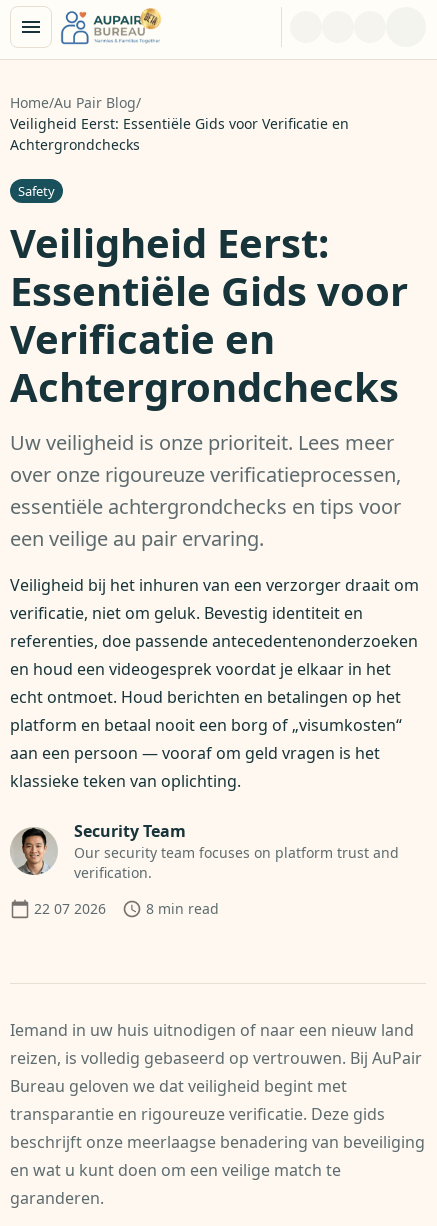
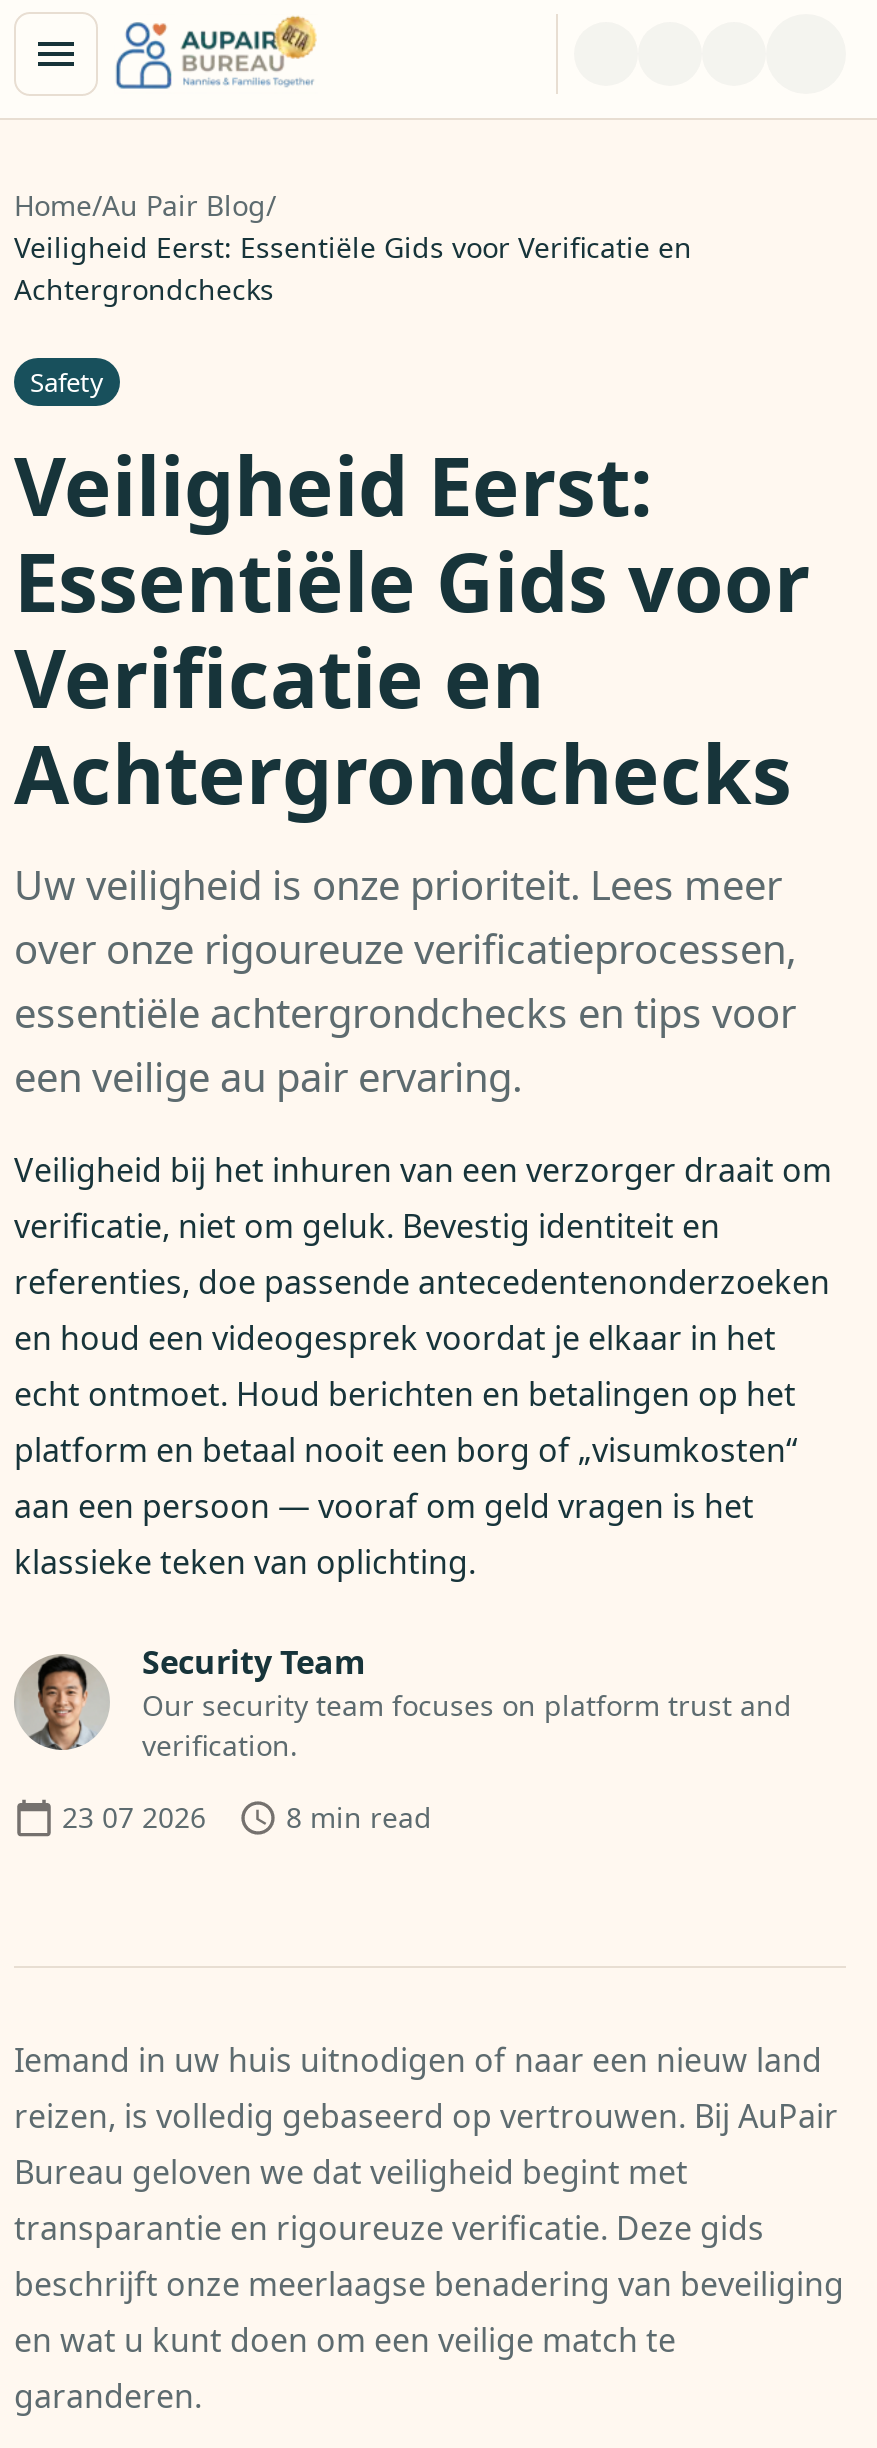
- 22 07 2026
+ 23 07 2026
